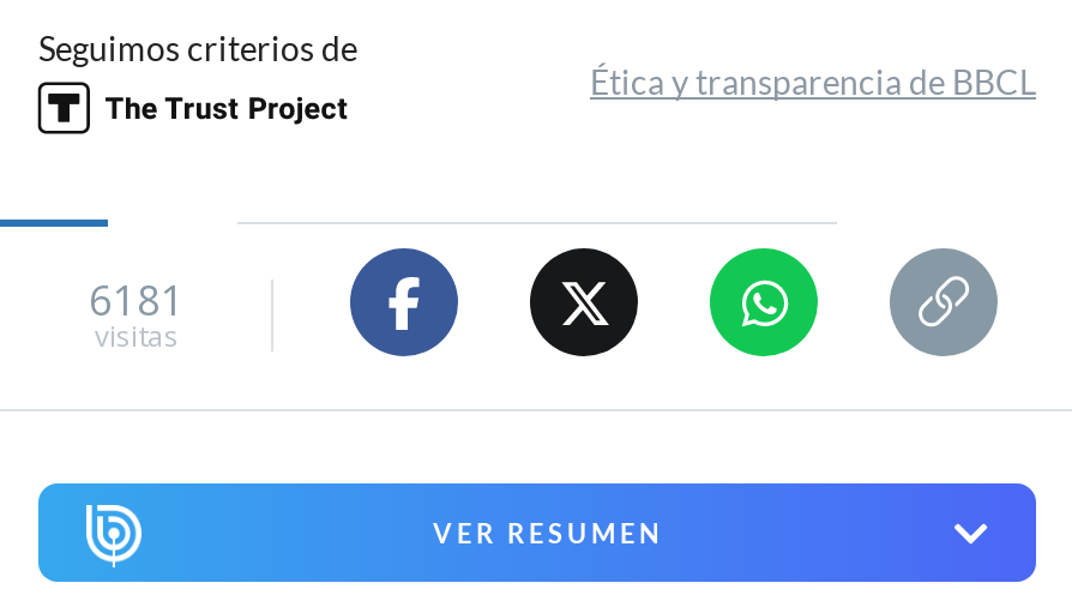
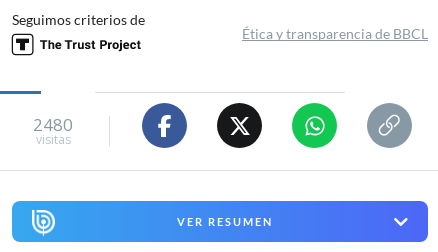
- 6181
+ 2480
